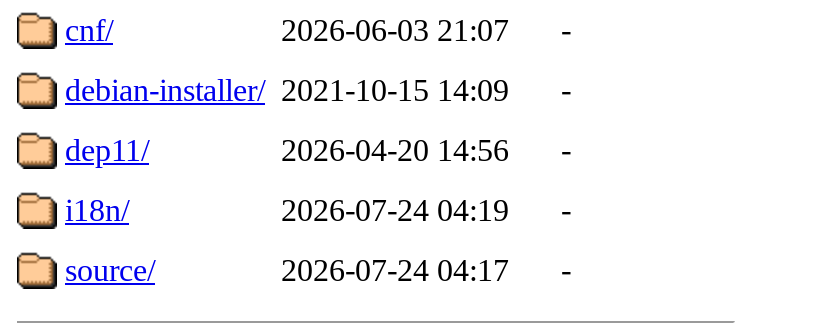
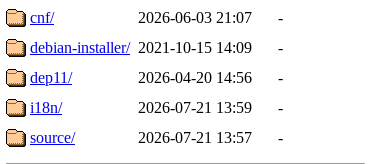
- 2026-07-24 04:19
+ 2026-07-21 13:59

- 2026-07-24 04:17
+ 2026-07-21 13:57
